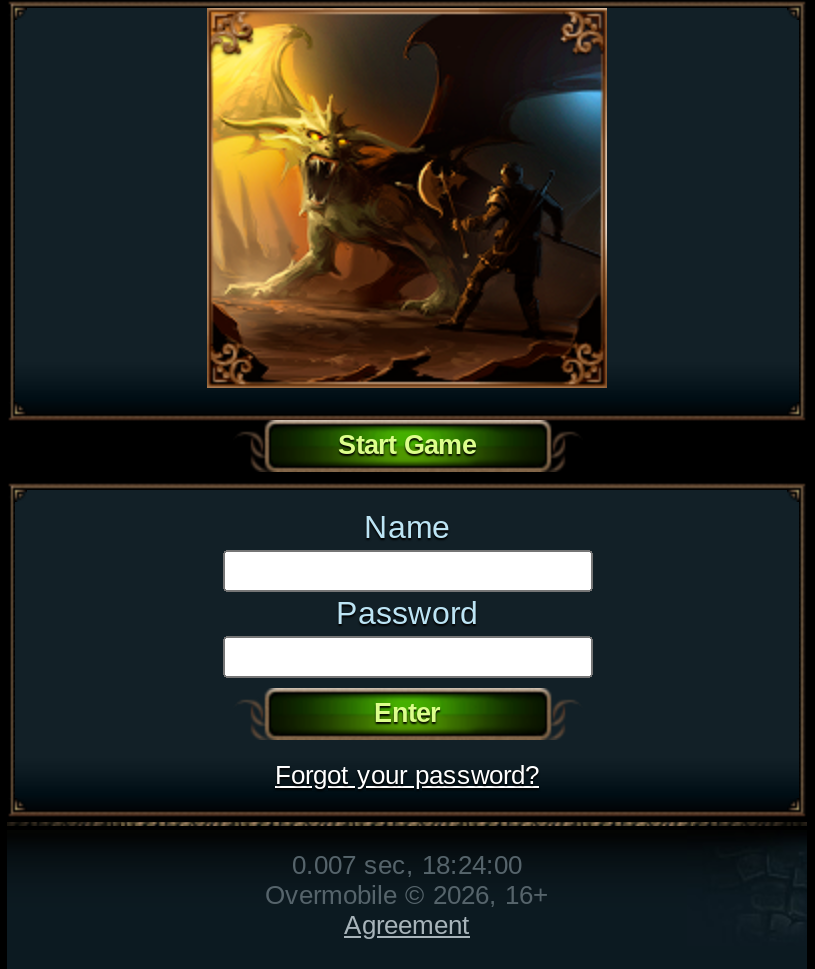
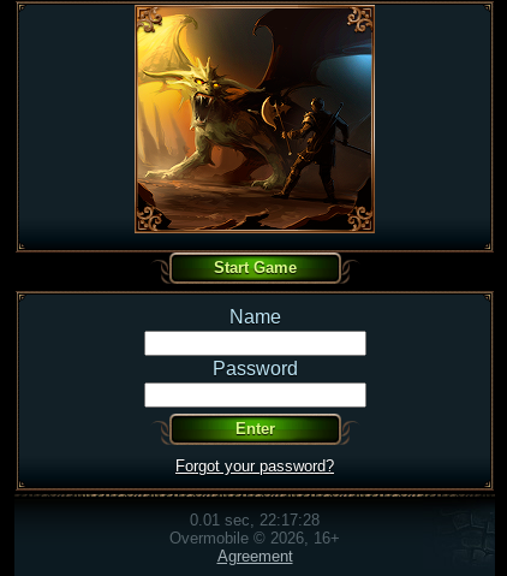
- 0.007 sec, 18:24:00
+ 0.01 sec, 22:17:28
